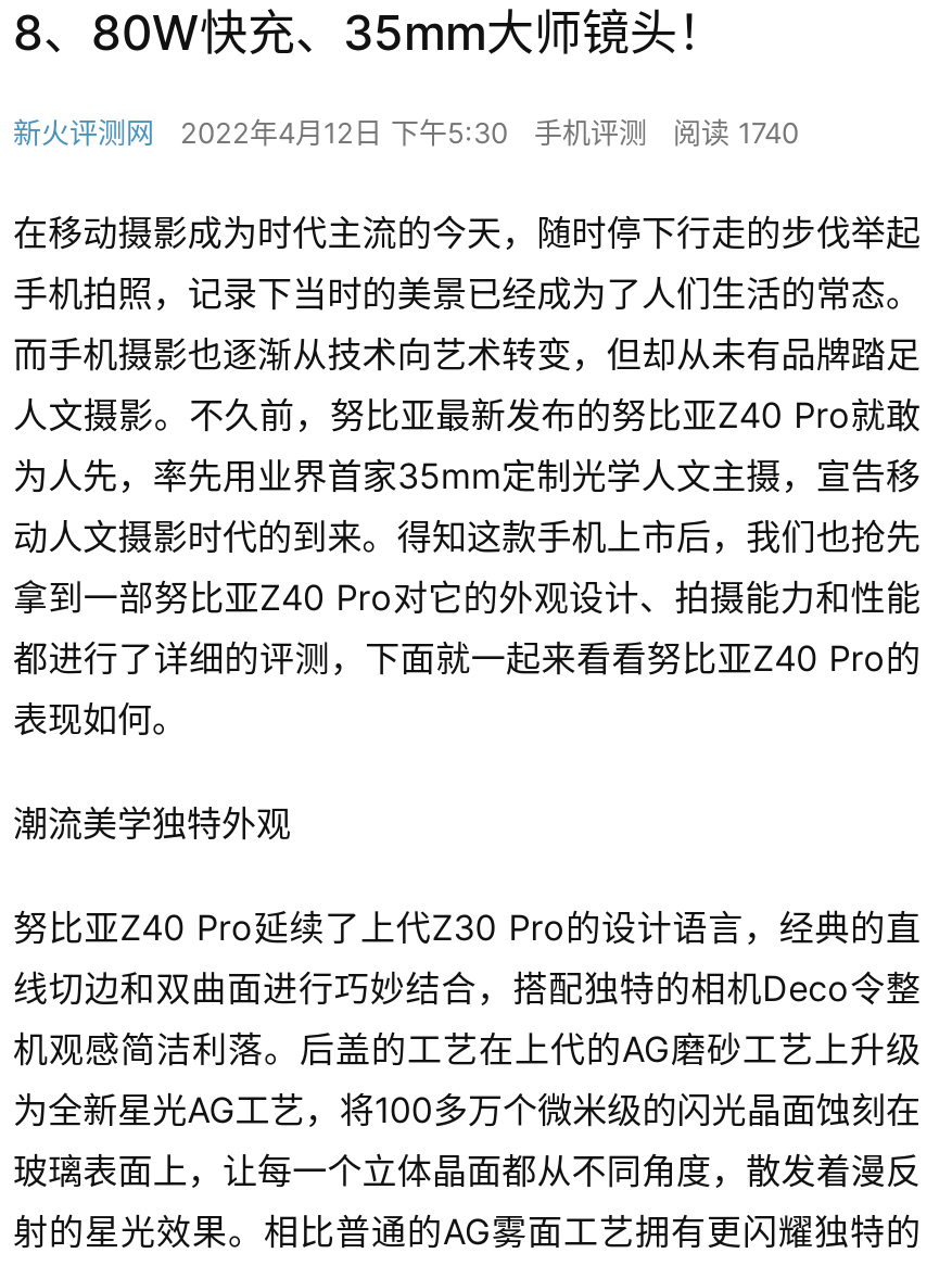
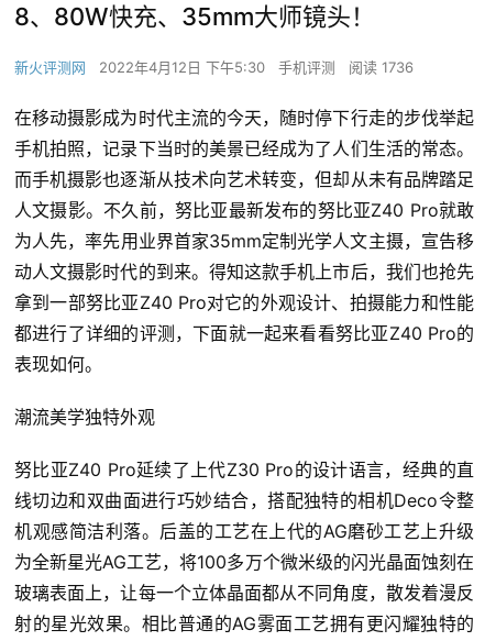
- 新火评测网 2022年4月12日 下午5:30 手机评测 阅读 1740
+ 新火评测网 2022年4月12日 下午5:30 手机评测 阅读 1736
